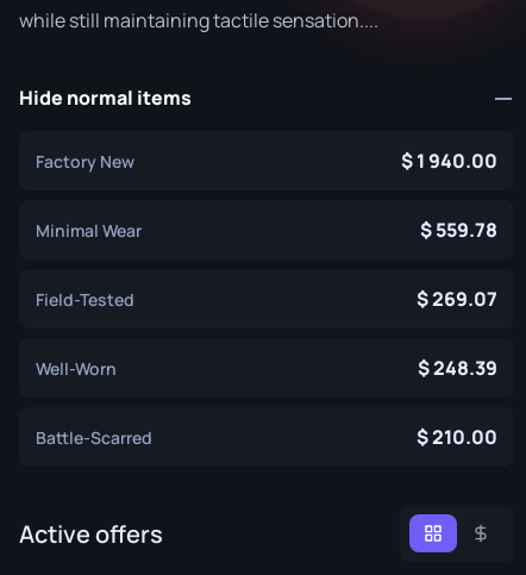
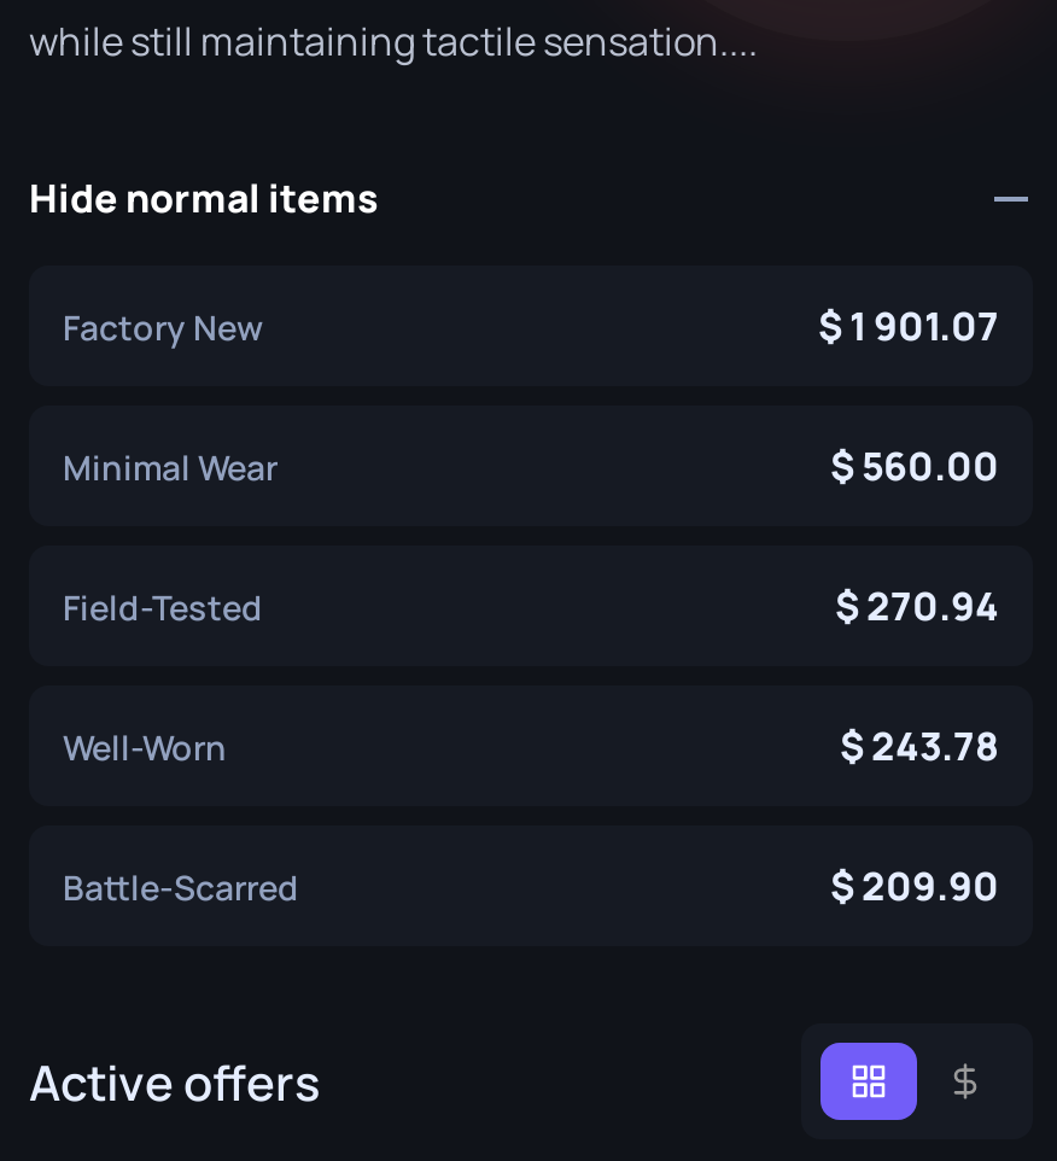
- 1 940.00
+ 1 901.07

- 559.78
+ 560.00

- 269.07
+ 270.94

- 248.39
+ 243.78

- 210.00
+ 209.90
